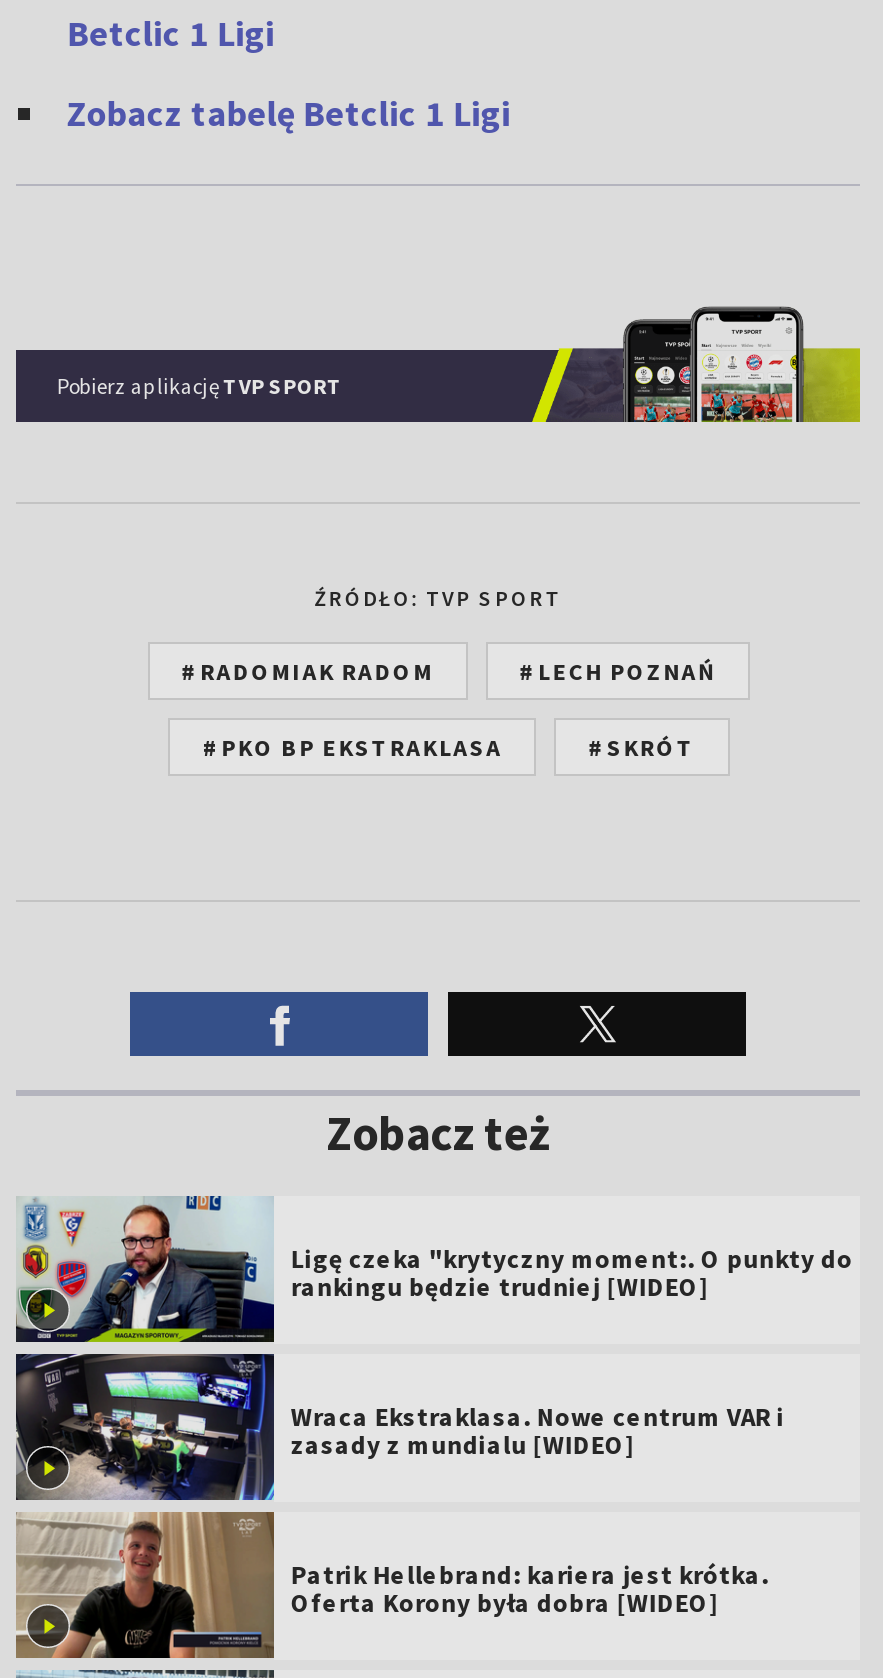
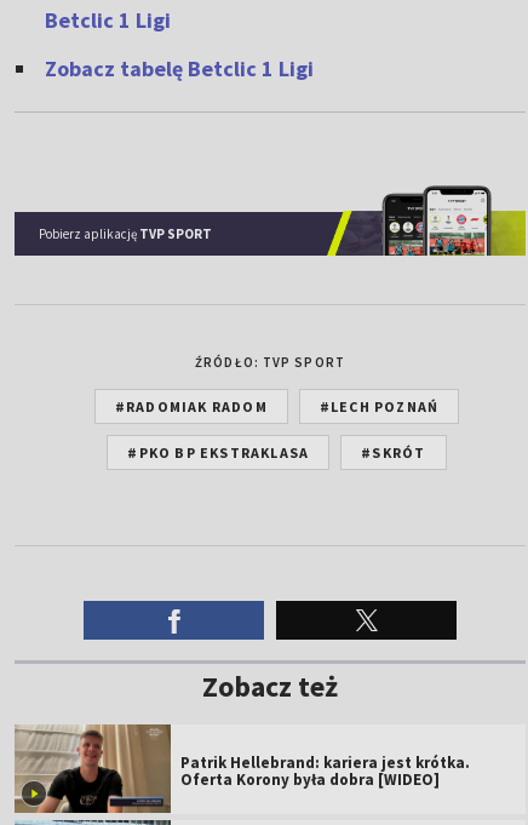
- [image]
- Ligę czeka "krytyczny moment:. O punkty do
- rankingu będzie trudniej [WIDEO]

- Wraca Ekstraklasa. Nowe centrum VAR i
- zasady z mundialu [WIDEO]
